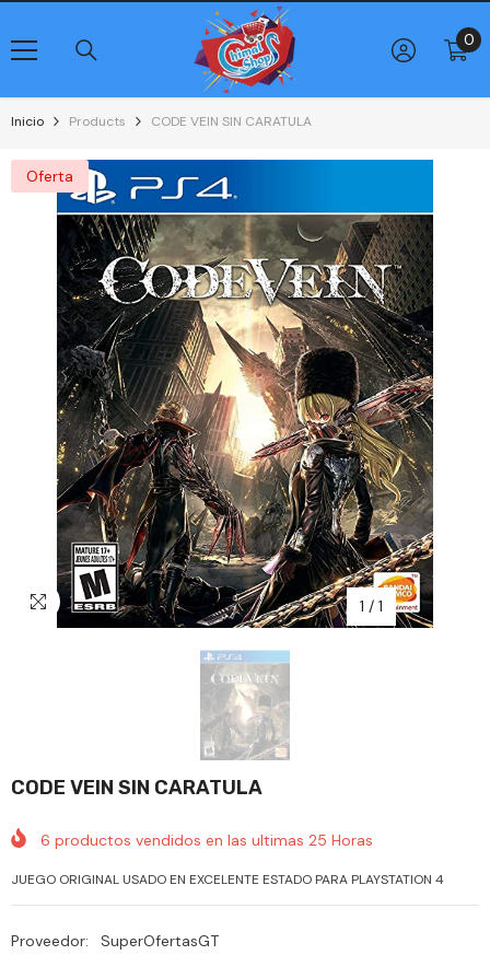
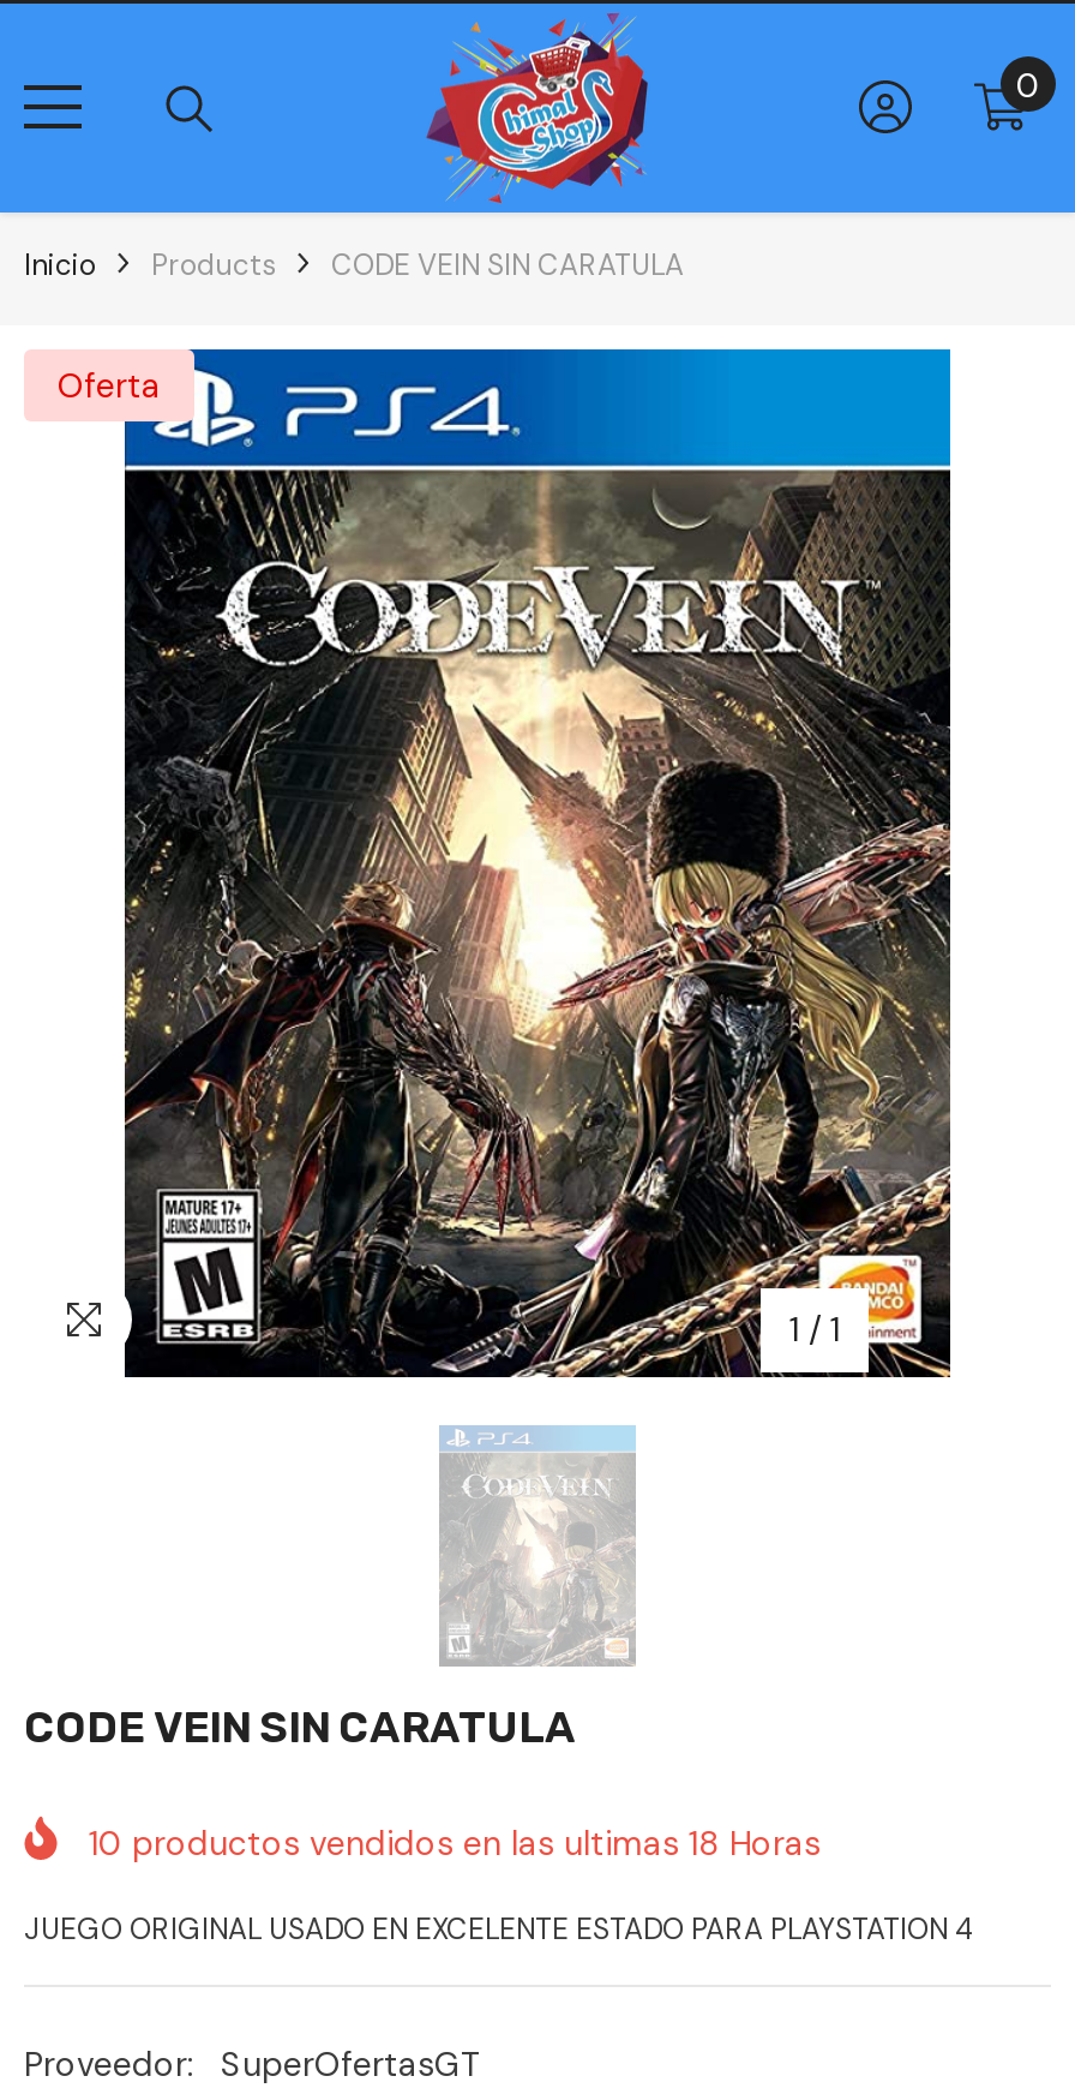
- 6 productos vendidos en las ultimas 25 Horas
+ 10 productos vendidos en las ultimas 18 Horas
